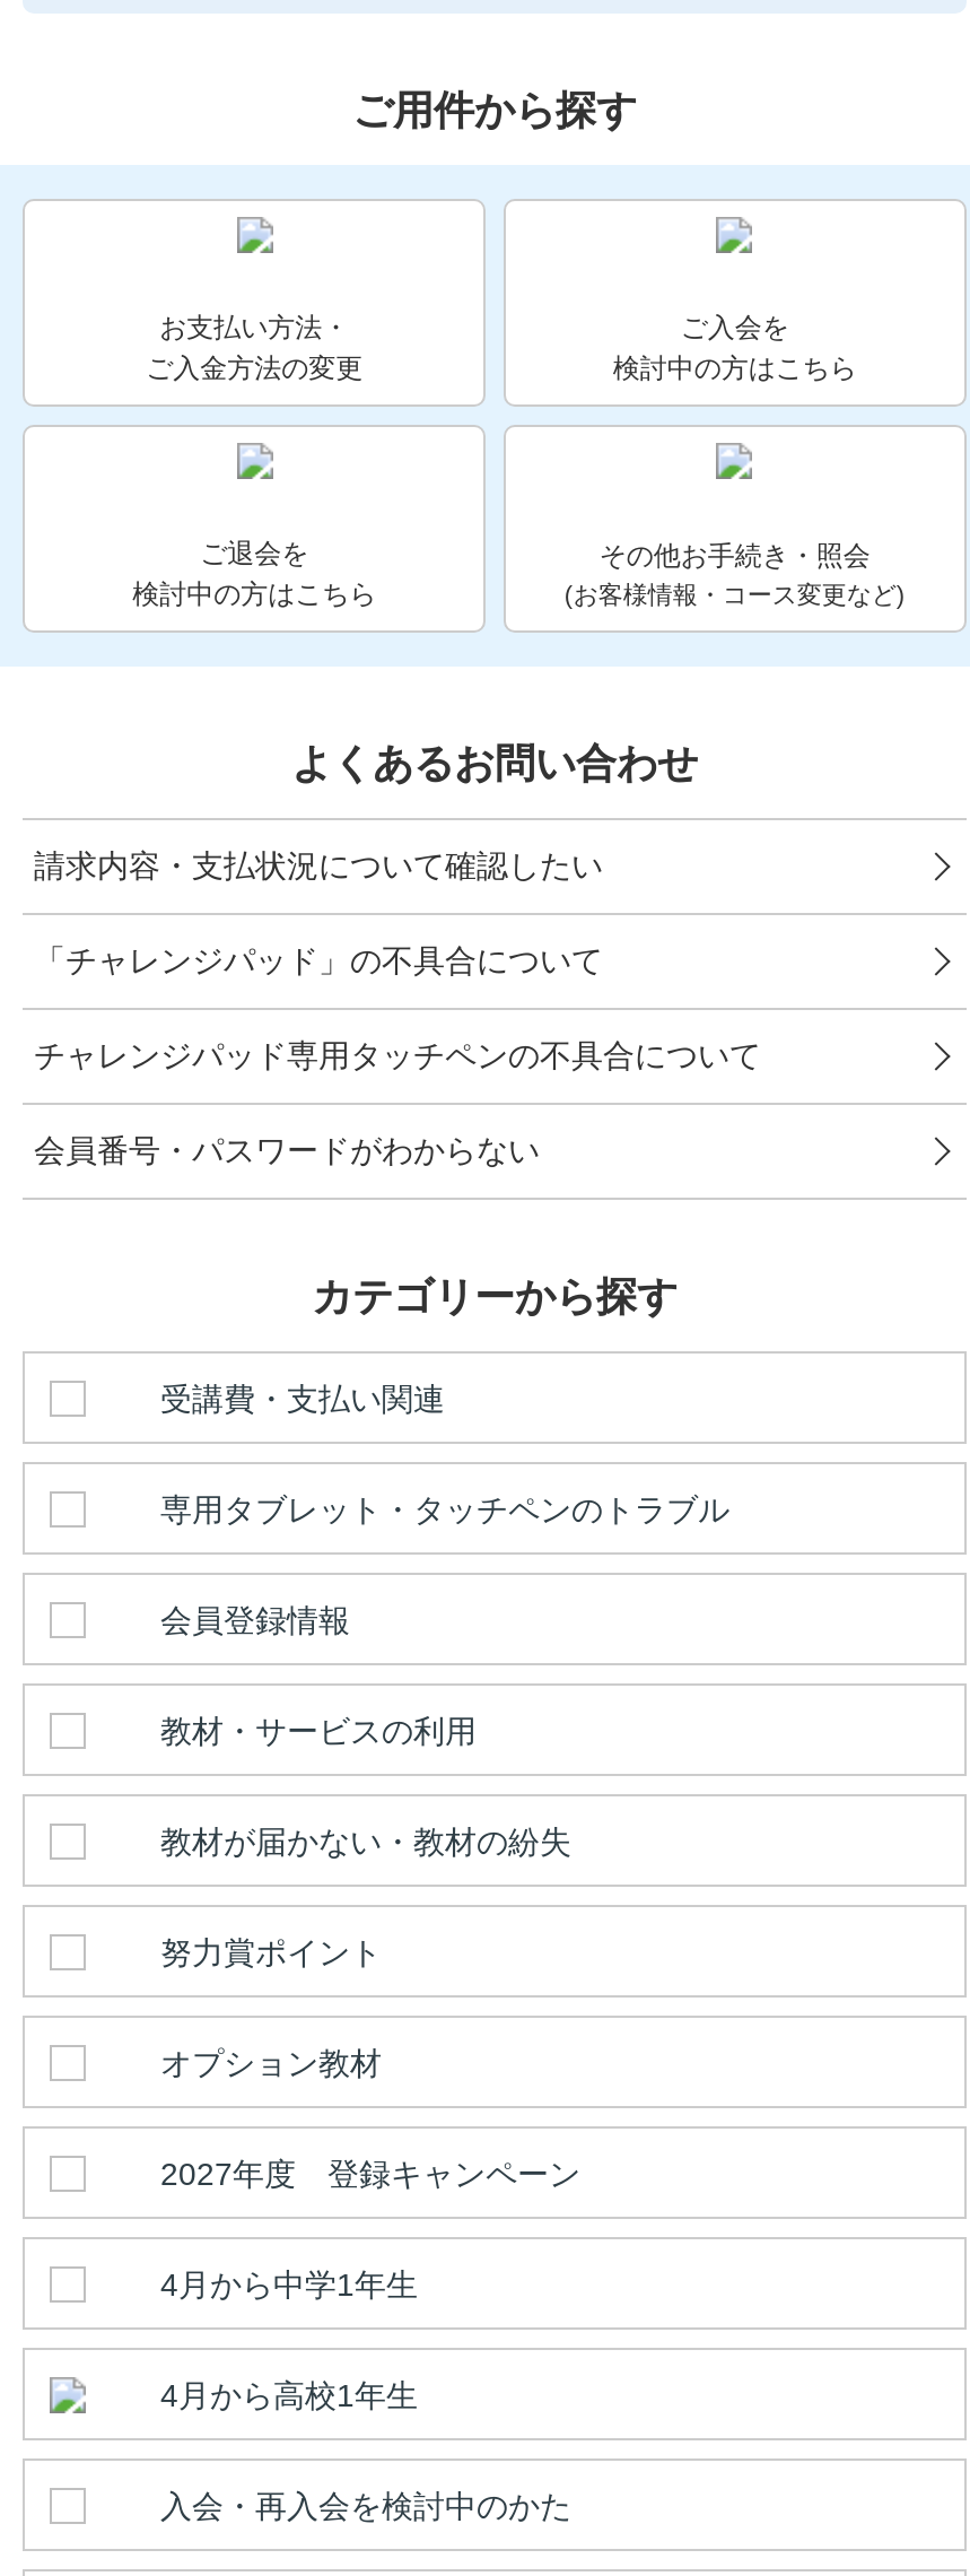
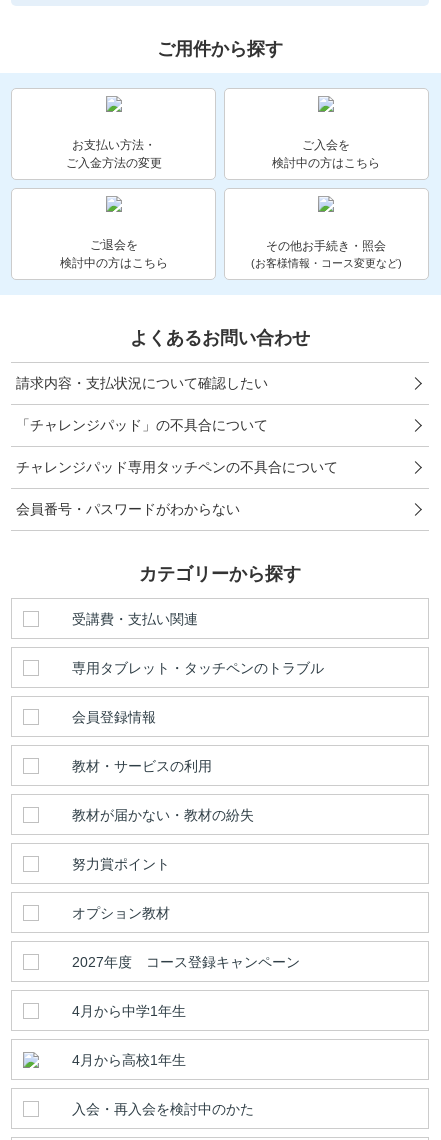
- 2027年度 登録キャンペーン
+ 2027年度 コース登録キャンペーン
